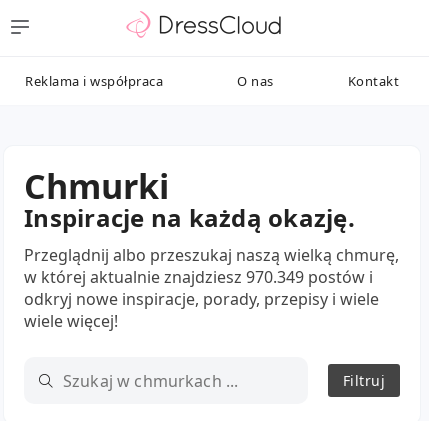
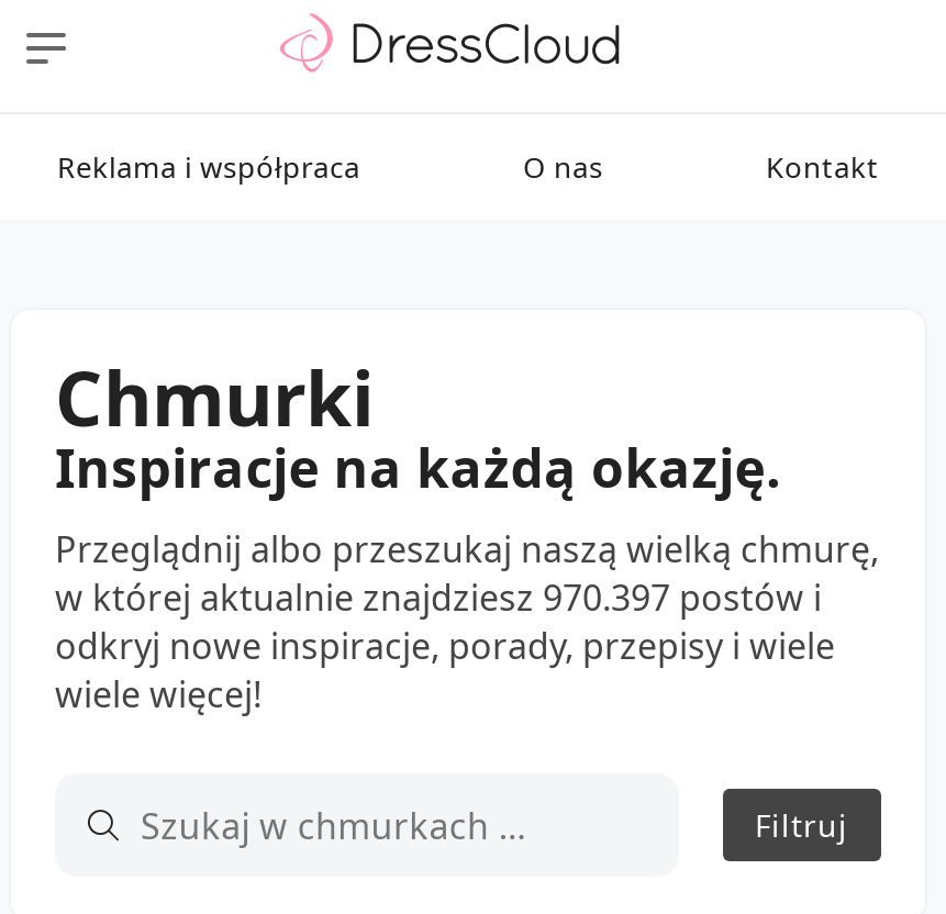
- w której aktualnie znajdziesz 970.349 postów i
+ w której aktualnie znajdziesz 970.397 postów i
